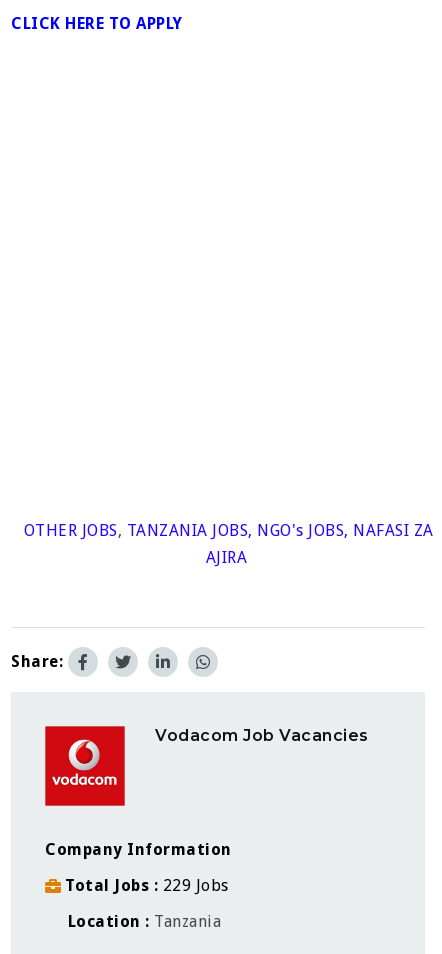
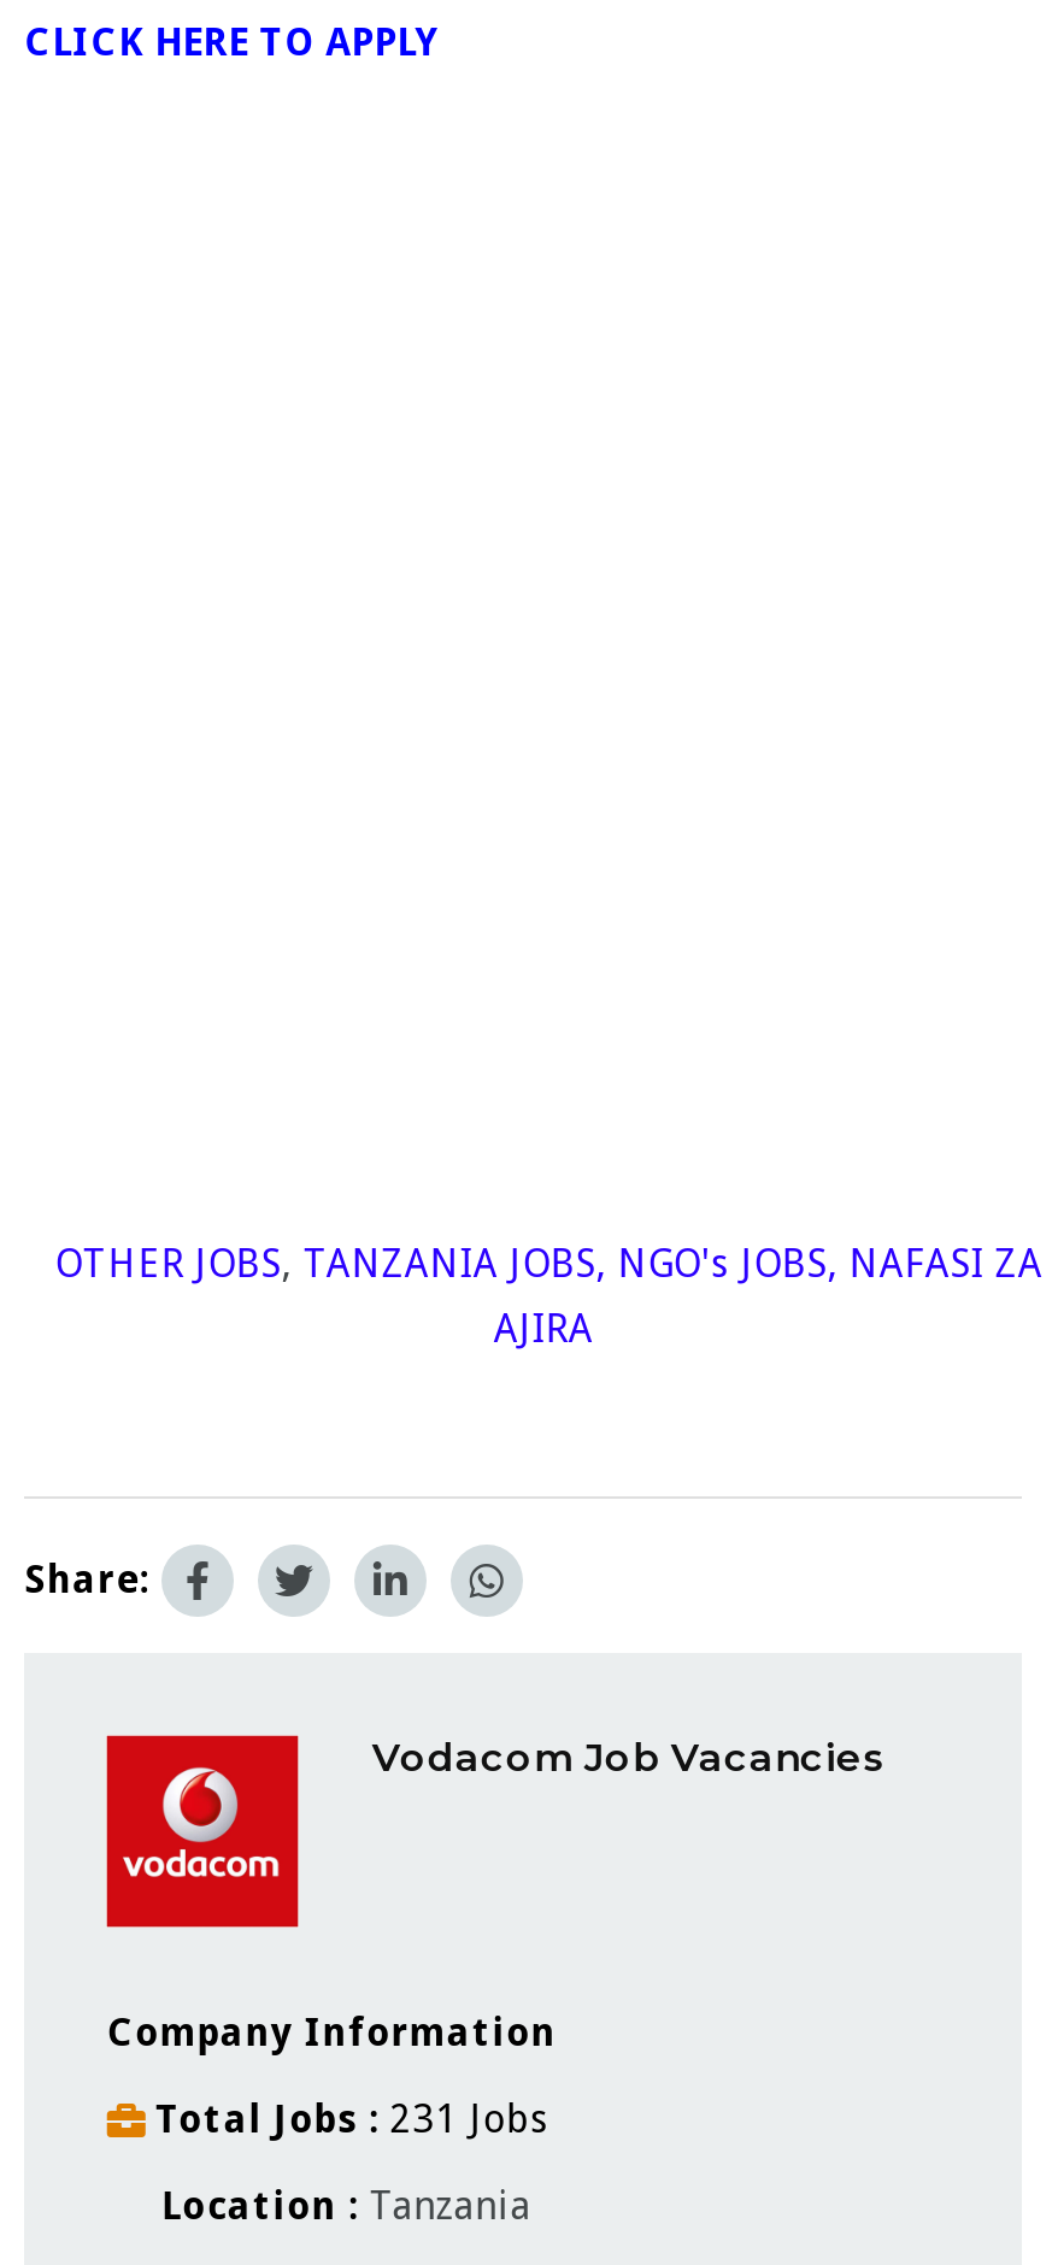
- Total Jobs 229 Jobs
+ Total Jobs 231 Jobs
